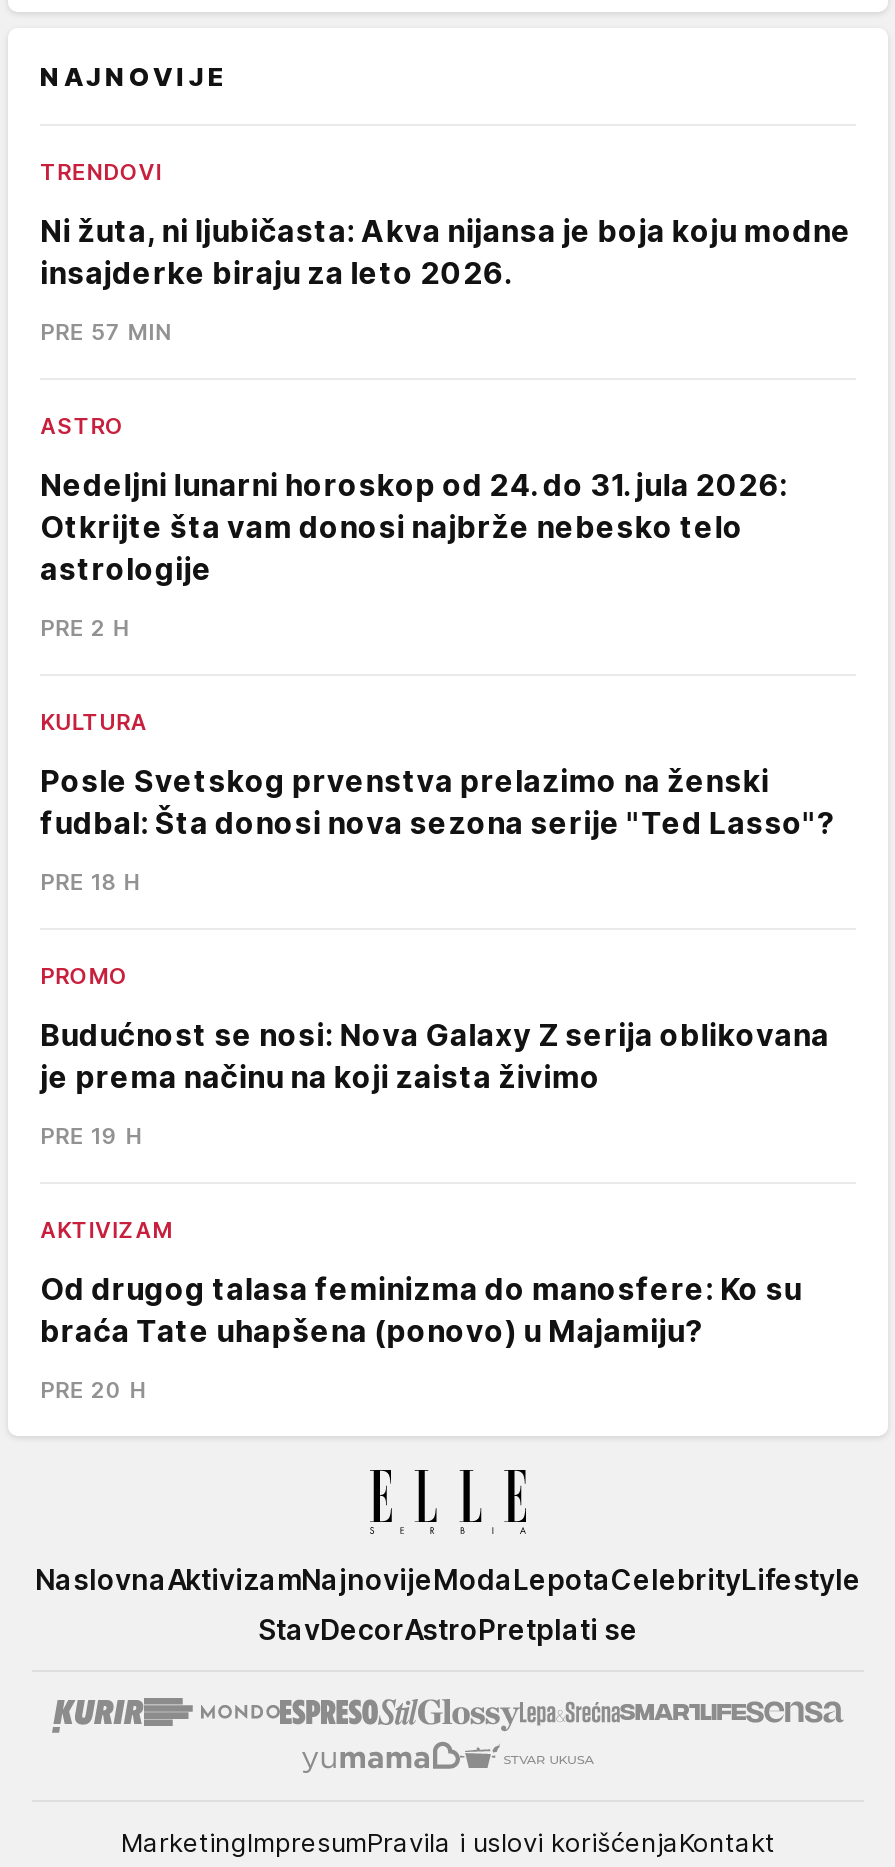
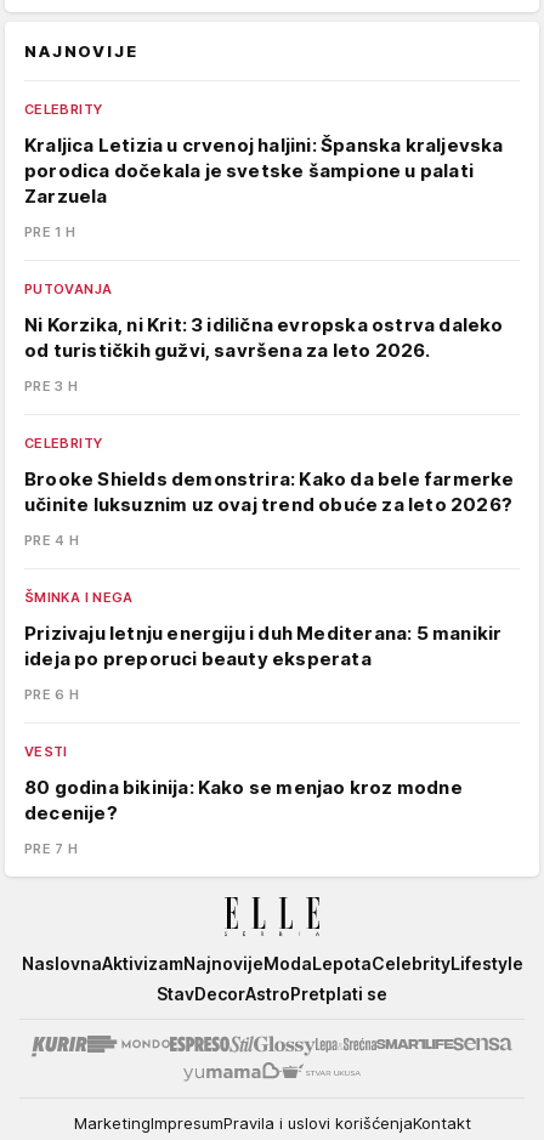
- TRENDOVI
+ CELEBRITY

- Ni žuta, ni ljubičasta: Akva nijansa je boja koju modne
- insajderke biraju za leto 2026.
+ Kraljica Letizia u crvenoj haljini: Španska kraljevska
+ porodica dočekala je svetske šampione u palati
+ Zarzuela

- PRE 57 MIN
+ PRE 1 H

- ASTRO
+ PUTOVANJA

- Nedeljni lunarni horoskop od 24. do 31. jula 2026:
- Otkrijte šta vam donosi najbrže nebesko telo
- astrologije
+ Ni Korzika, ni Krit: 3 idilična evropska ostrva daleko
+ od turističkih gužvi, savršena za leto 2026.

- PRE 2 H
+ PRE 3 H

- KULTURA
+ CELEBRITY

- Posle Svetskog prvenstva prelazimo na ženski
- fudbal: Šta donosi nova sezona serije "Ted Lasso"?
+ Brooke Shields demonstrira: Kako da bele farmerke
+ učinite luksuznim uz ovaj trend obuće za leto 2026?

- PRE 18 H
+ PRE 4 H

- PROMO
+ ŠMINKA I NEGA

- Budućnost se nosi: Nova Galaxy Z serija oblikovana
- je prema načinu na koji zaista živimo
+ Prizivaju letnju energiju i duh Mediterana: 5 manikir
+ ideja po preporuci beauty eksperata

- PRE 19 H
+ PRE 6 H

- AKTIVIZAM
+ VESTI

- Od drugog talasa feminizma do manosfere: Ko su
- braća Tate uhapšena (ponovo) u Majamiju?
+ 80 godina bikinija: Kako se menjao kroz modne
+ decenije?

- PRE 20 H
+ PRE 7 H
